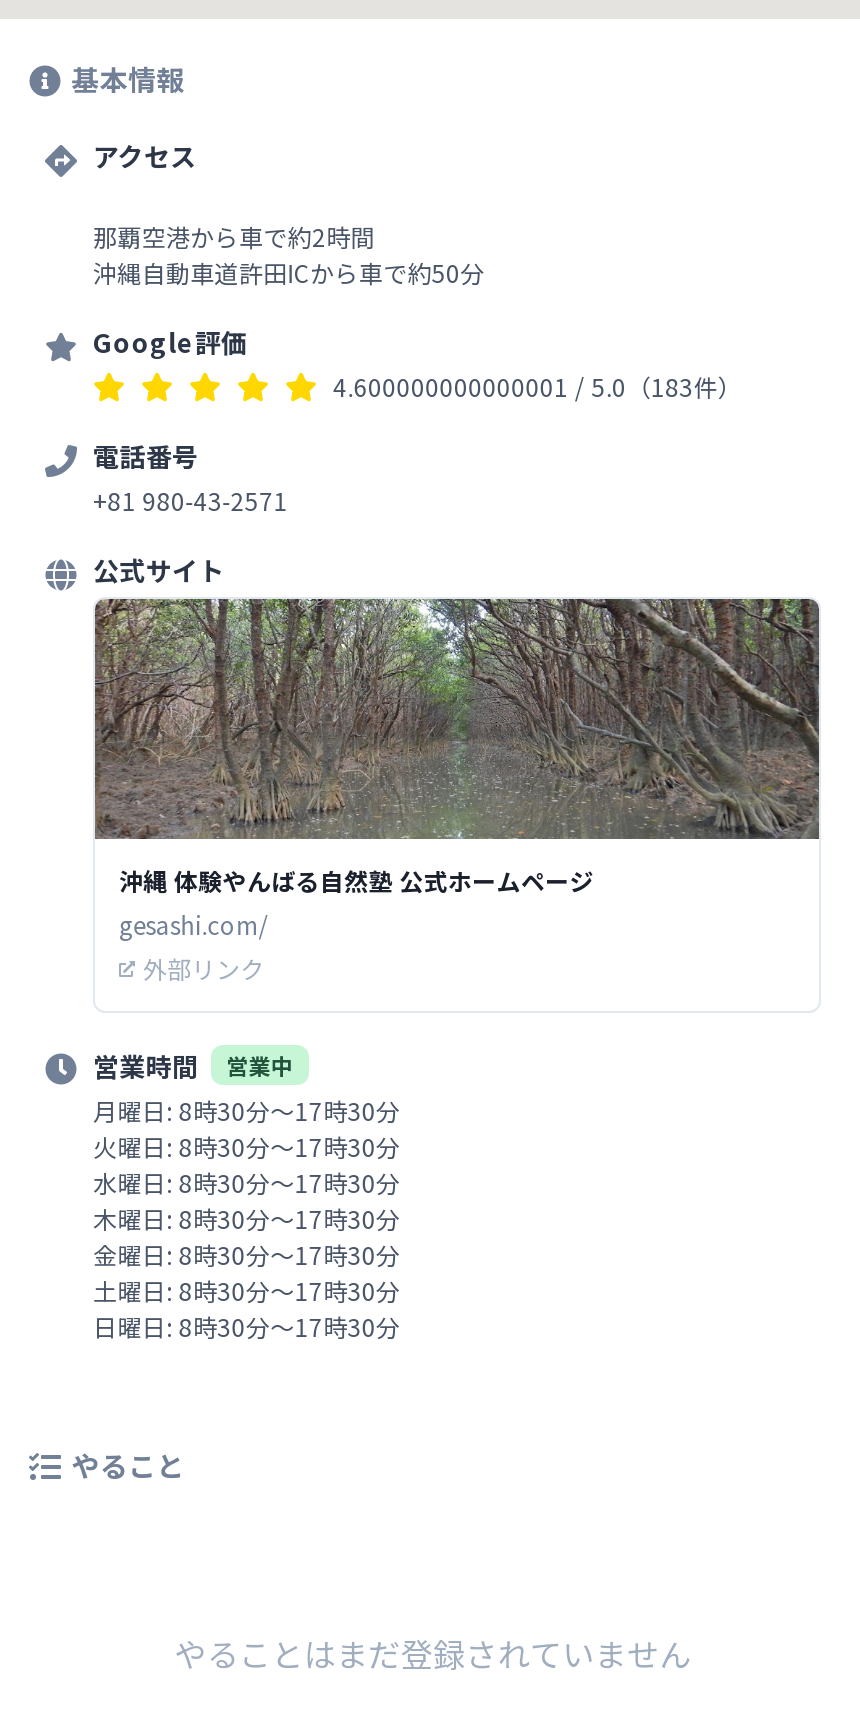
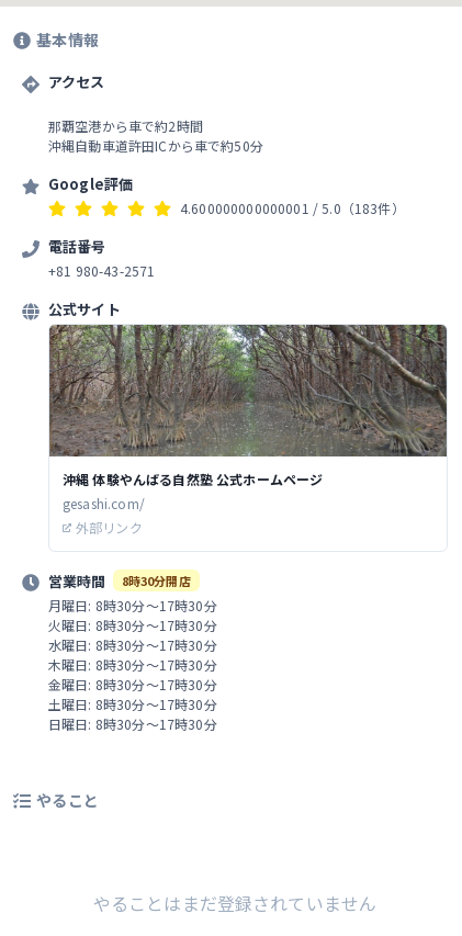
- 営業中
+ 8時30分開店
